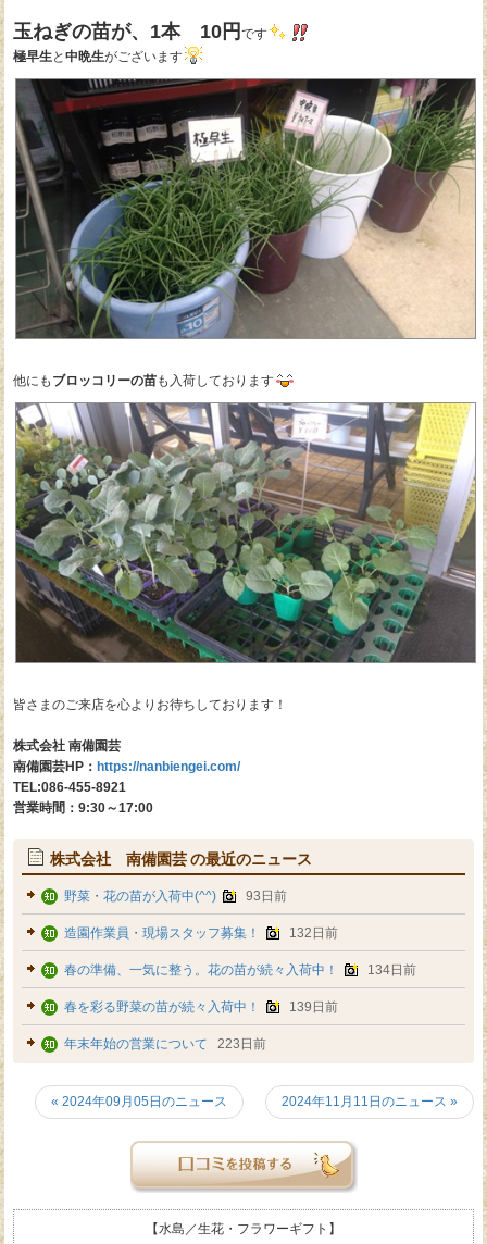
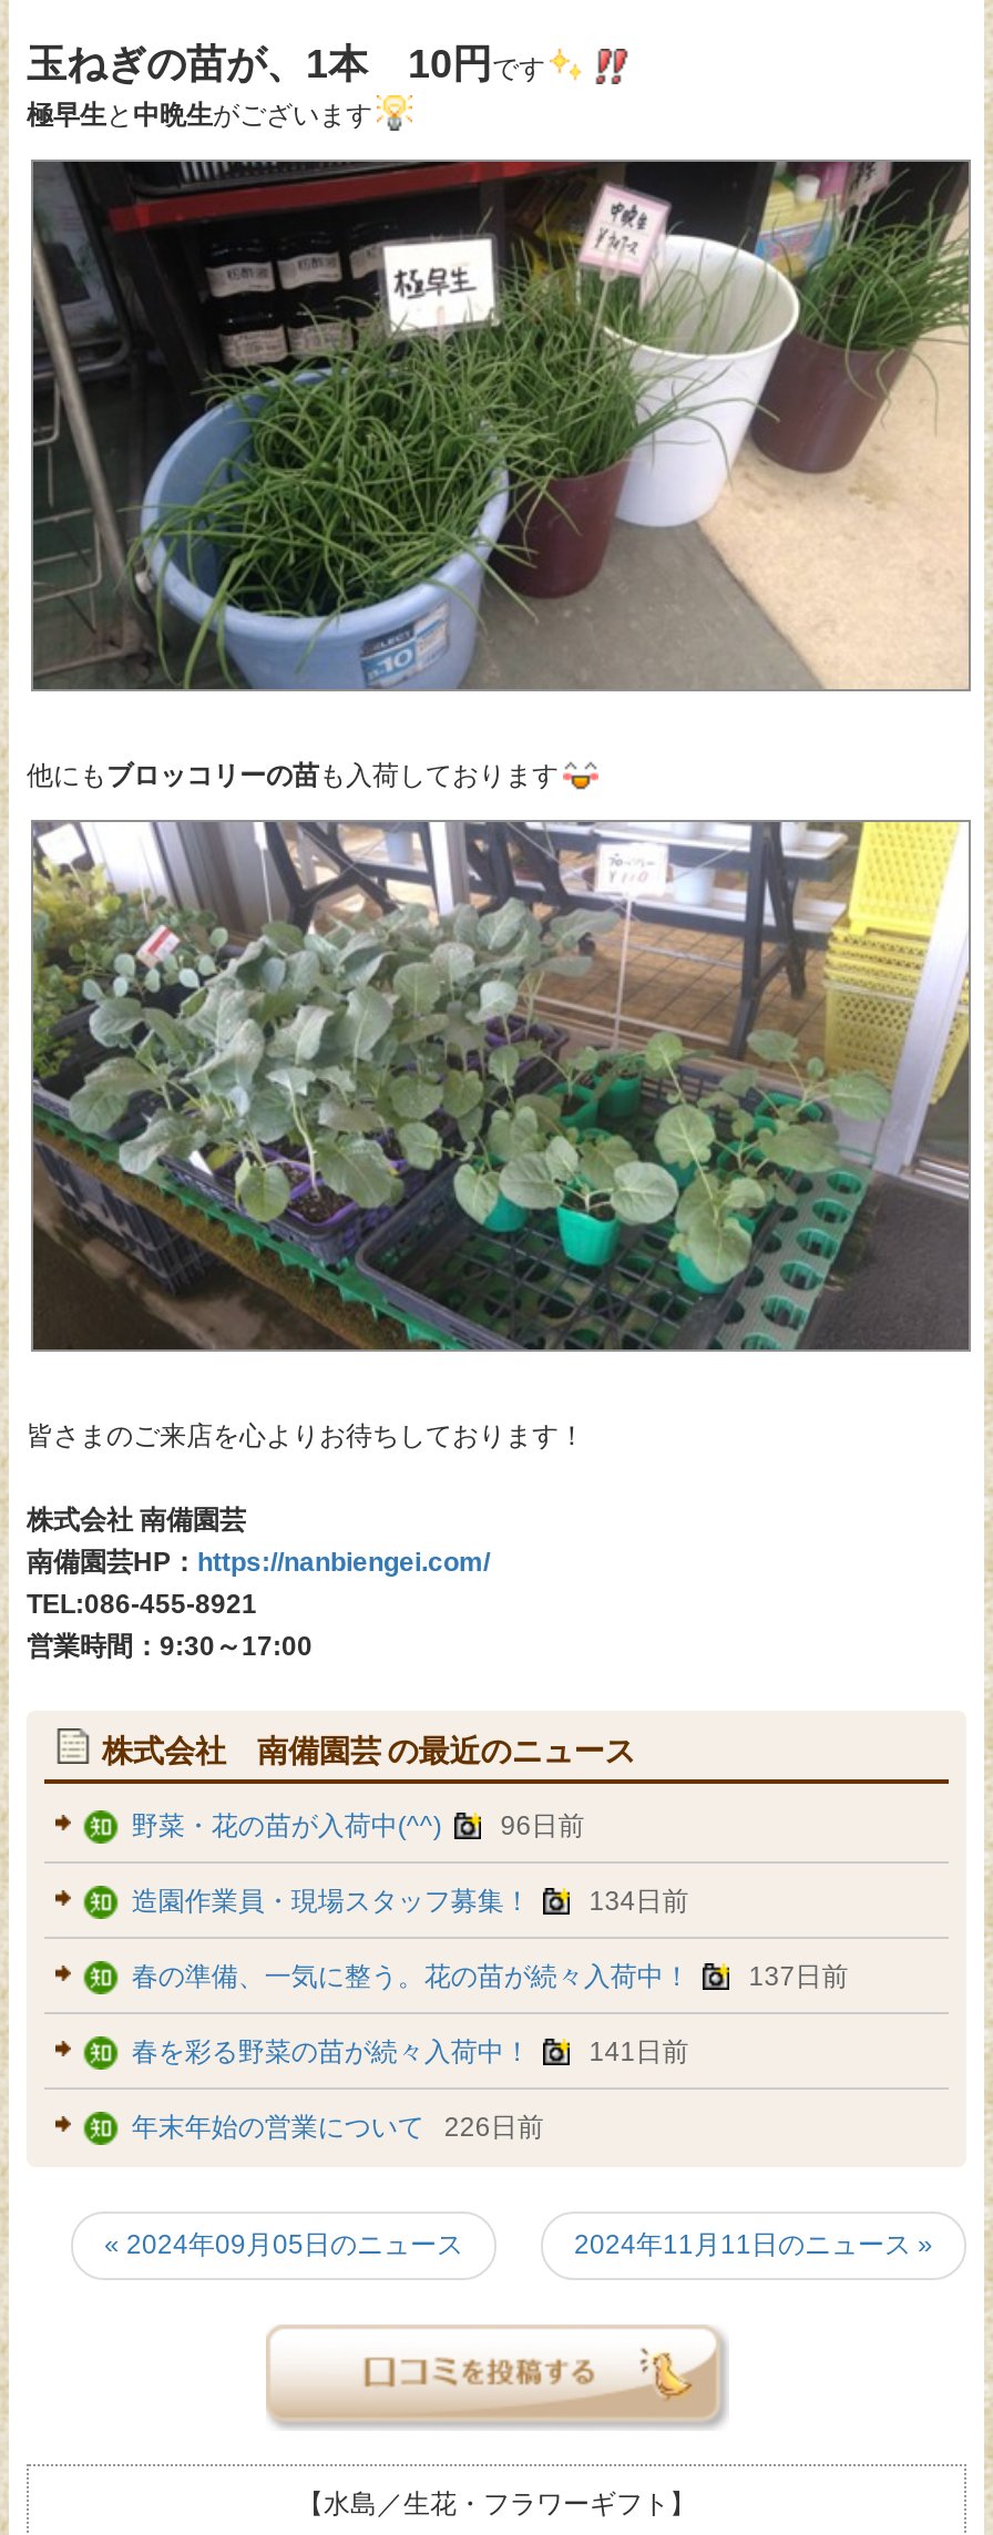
- 野菜・花の苗が入荷中(^^) 93日前
+ 野菜・花の苗が入荷中(^^) 96日前

- 造園作業員・現場スタッフ募集！ 132日前
+ 造園作業員・現場スタッフ募集！ 134日前

- 春の準備、一気に整う。花の苗が続々入荷中！ 134日前
+ 春の準備、一気に整う。花の苗が続々入荷中！ 137日前

- 春を彩る野菜の苗が続々入荷中！ 139日前
+ 春を彩る野菜の苗が続々入荷中！ 141日前

- 年末年始の営業について 223日前
+ 年末年始の営業について 226日前
